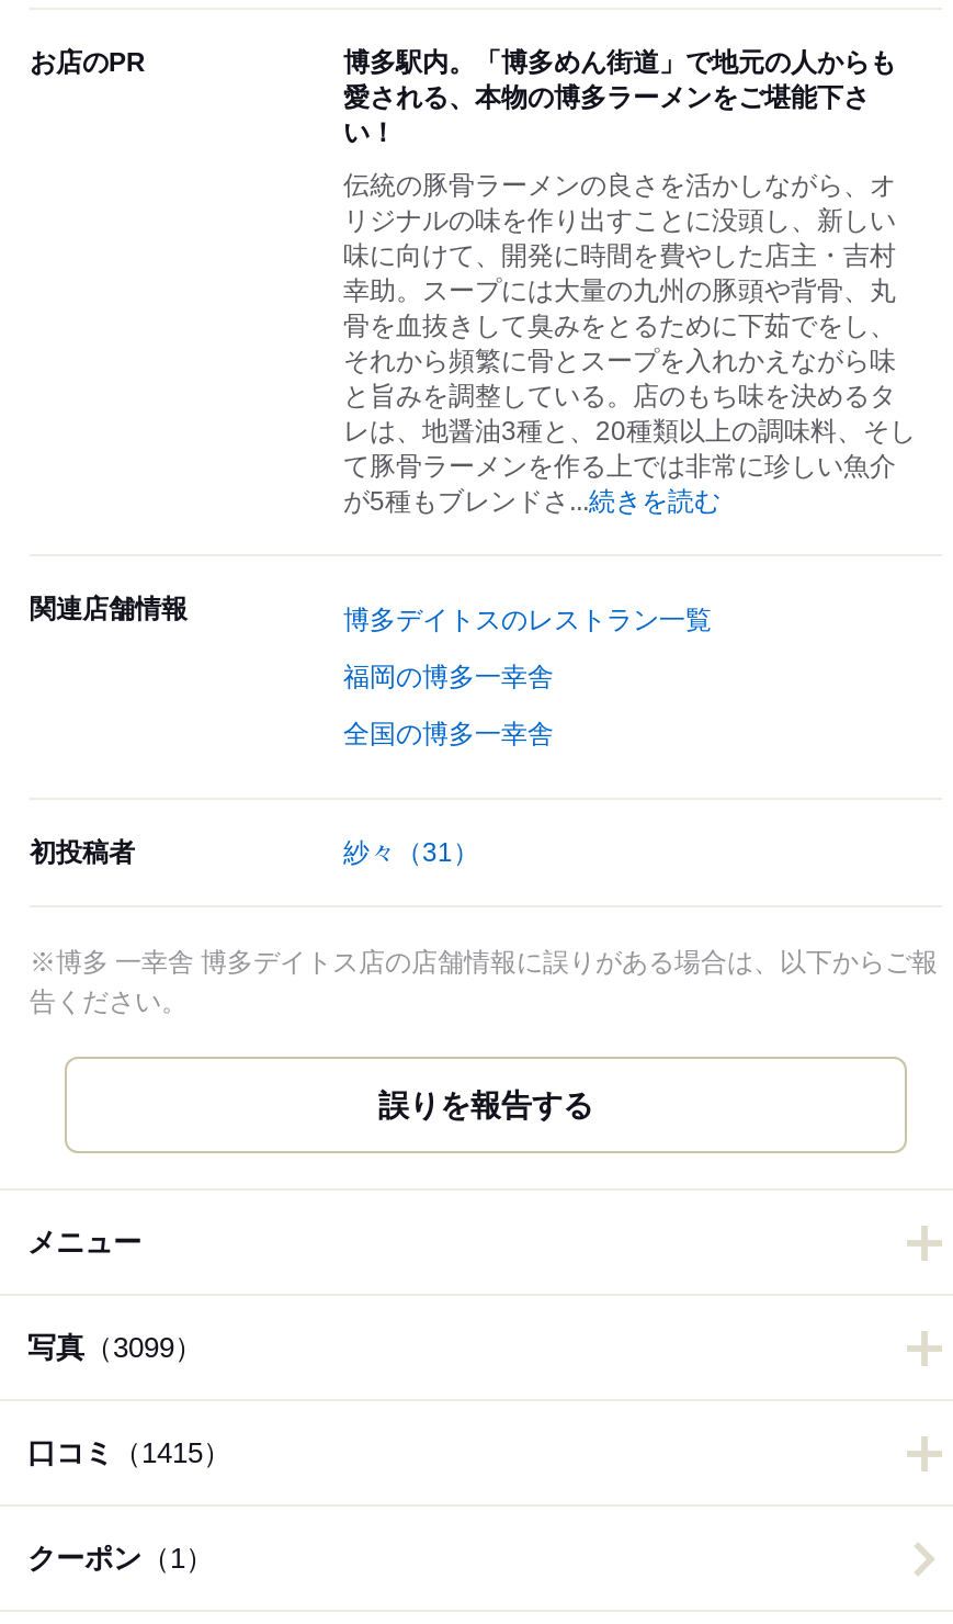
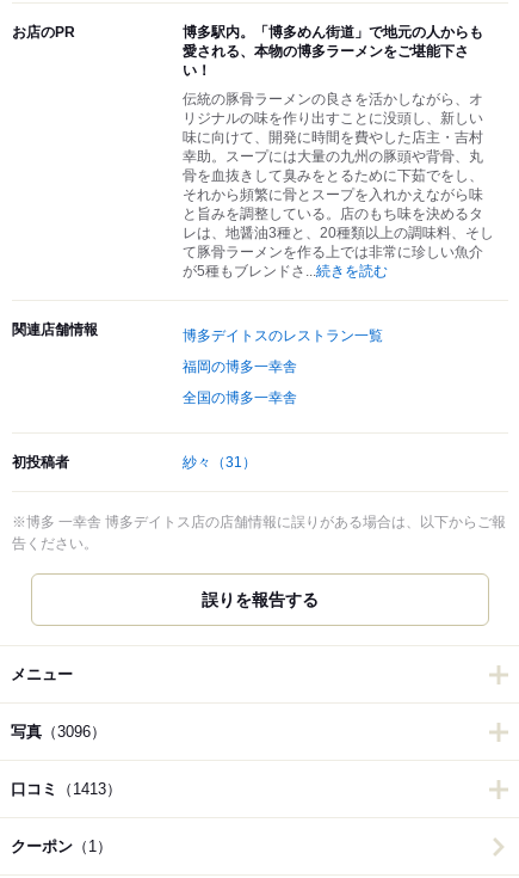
- 写真（3099）
+ 写真（3096）

- 口コミ（1415）
+ 口コミ（1413）
